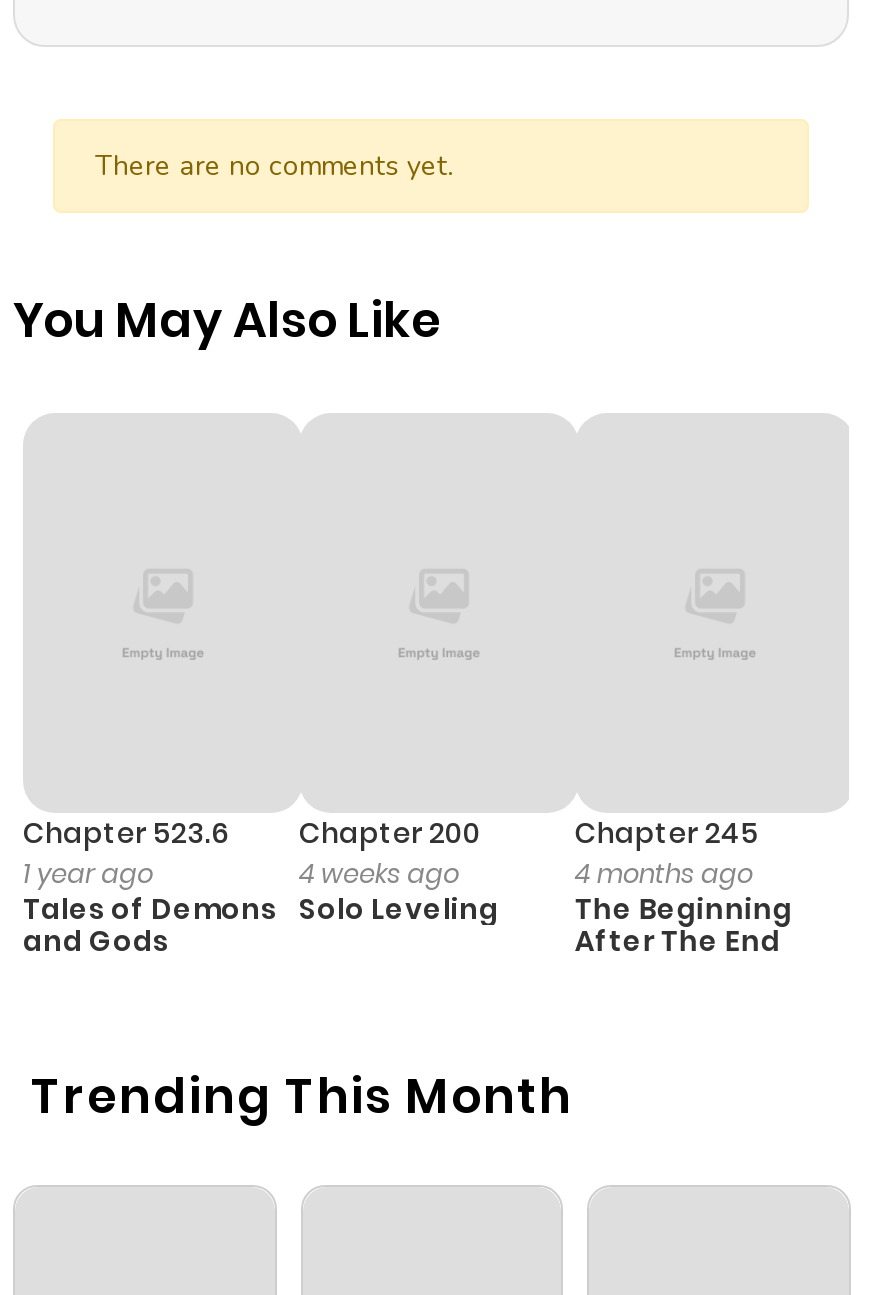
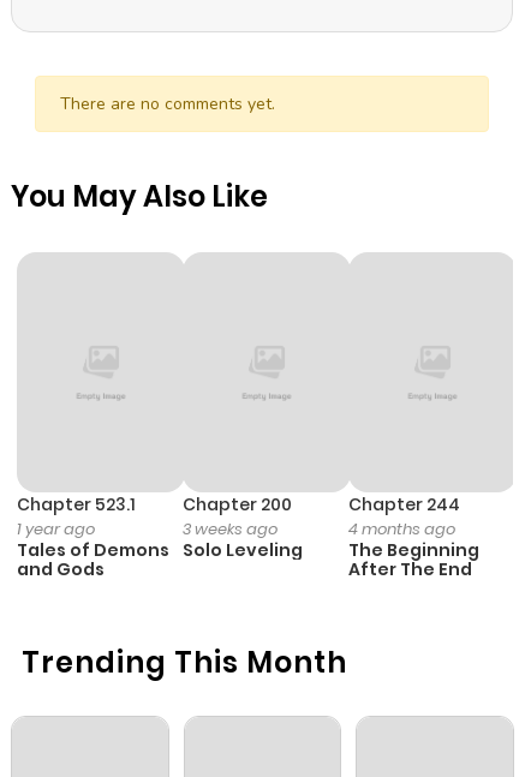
- Chapter 523.6 Chapter 200
+ Chapter 523.1 Chapter 200

- Chapter 245
+ Chapter 244

- 4 weeks ago
+ 3 weeks ago
